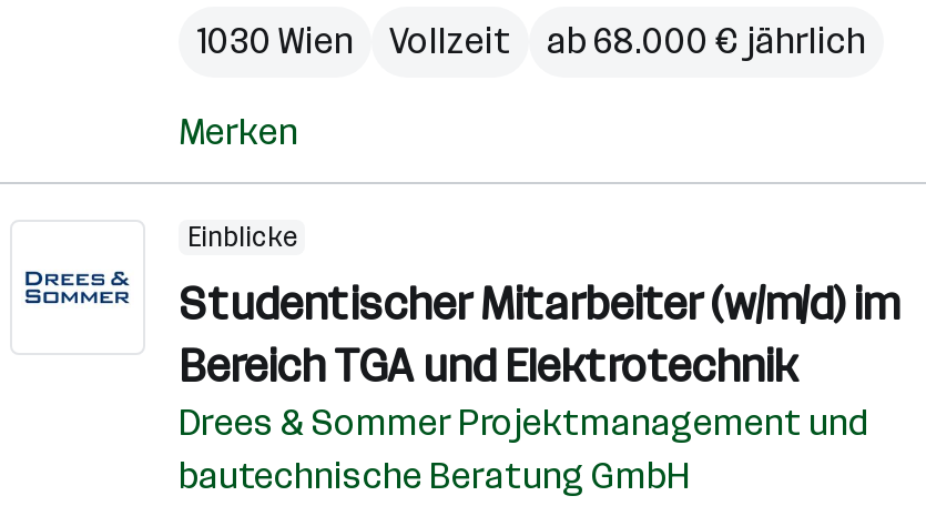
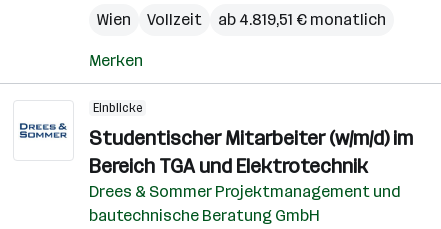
- 1030 Wien
+ Wien

- ab 68.000 € jährlich
+ ab 4.819,51 € monatlich
